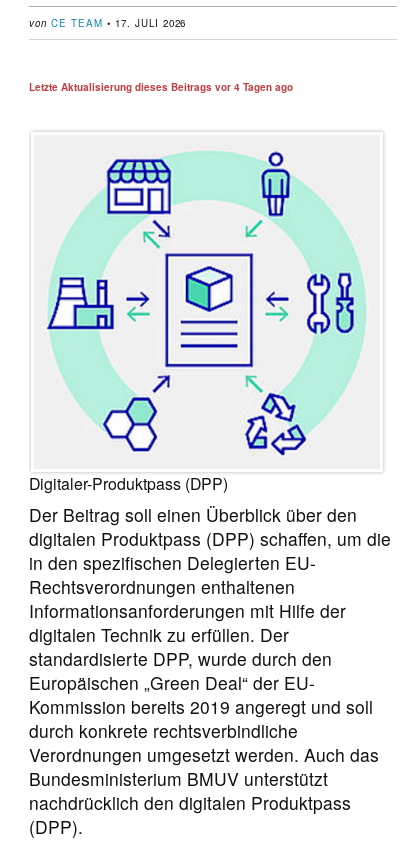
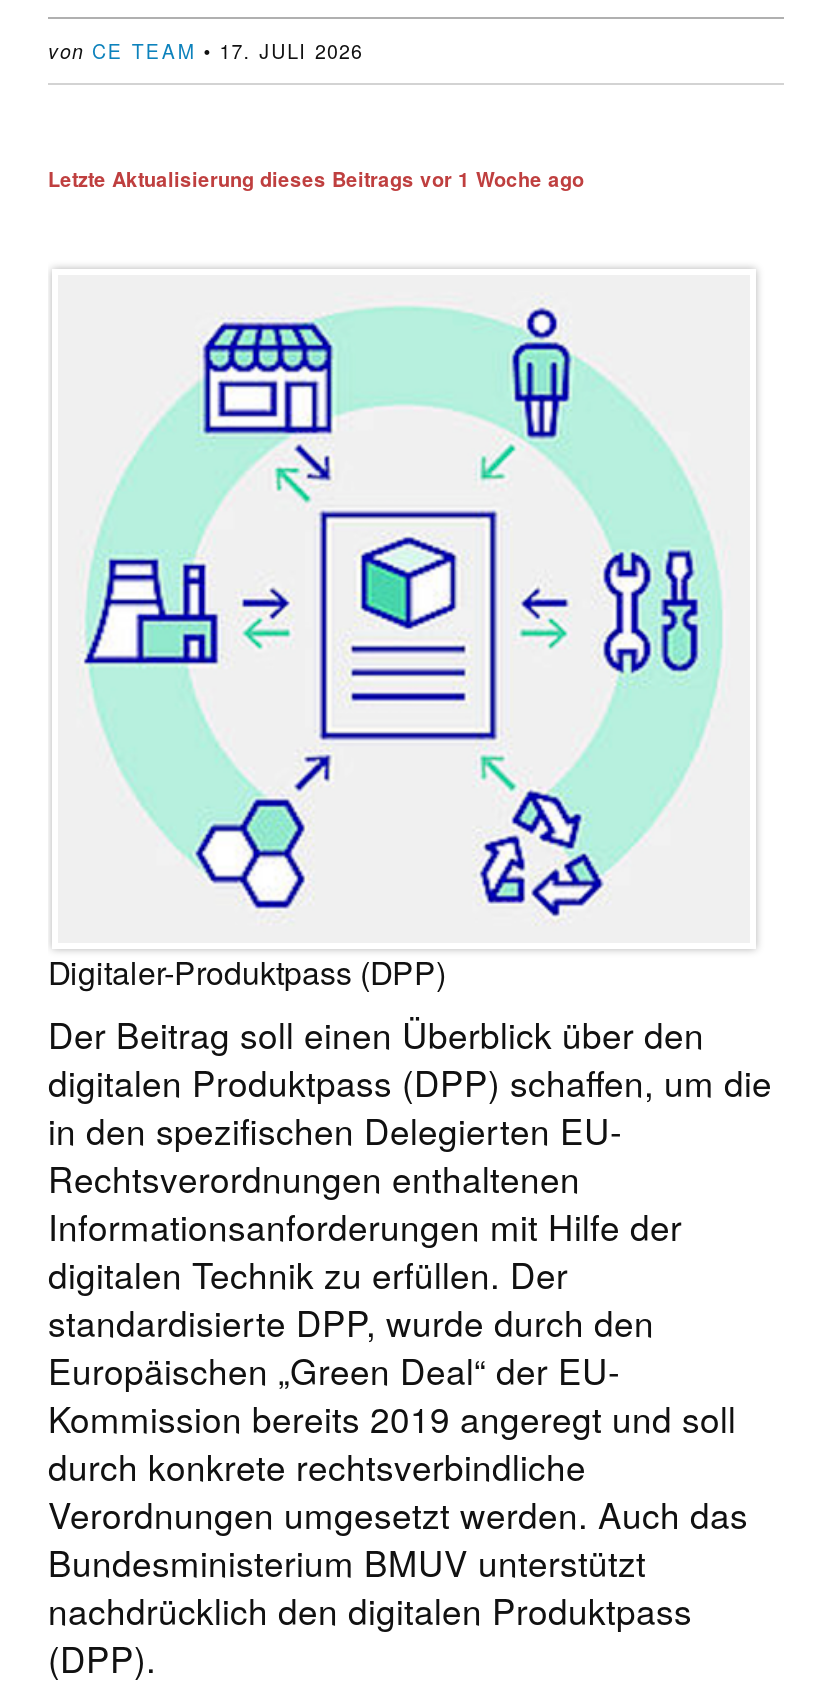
- Letzte Aktualisierung dieses Beitrags vor 4 Tagen ago
+ Letzte Aktualisierung dieses Beitrags vor 1 Woche ago
